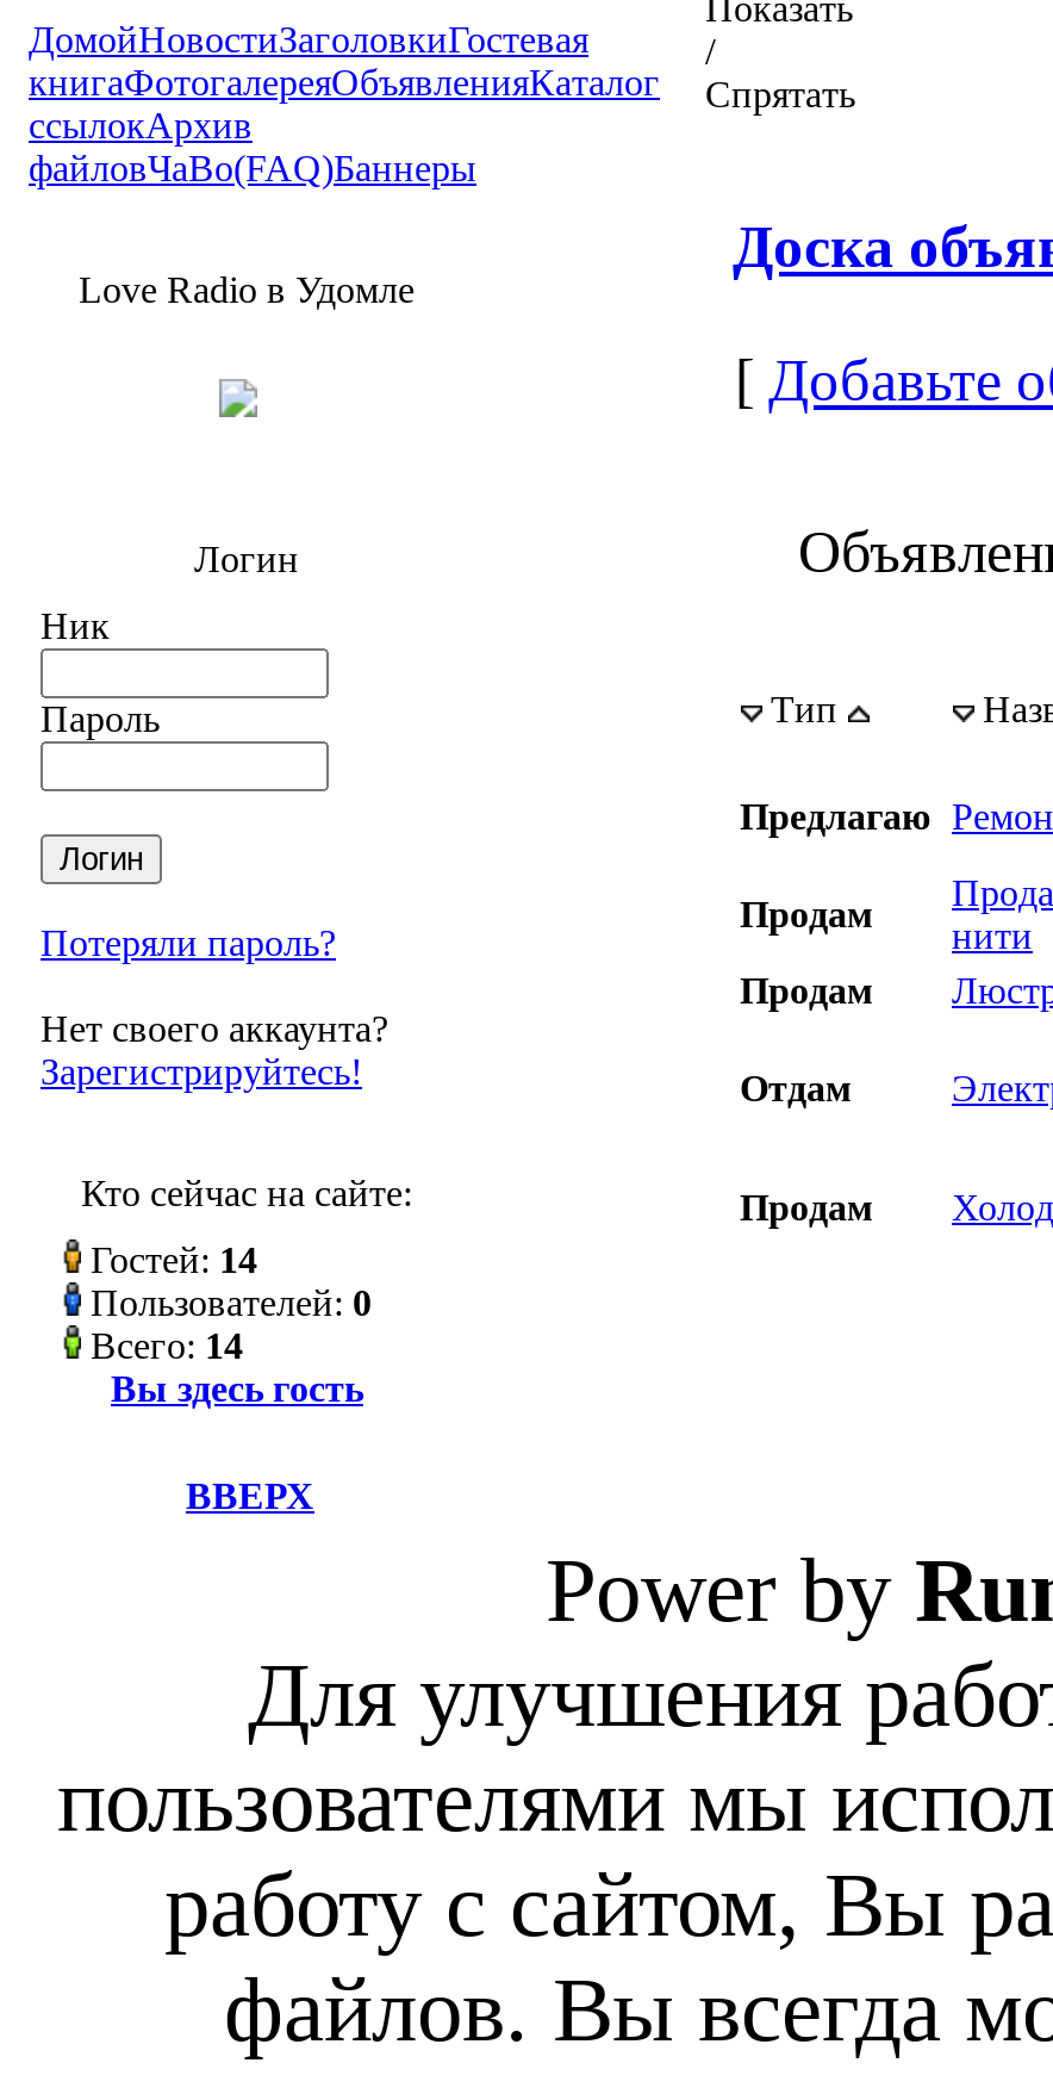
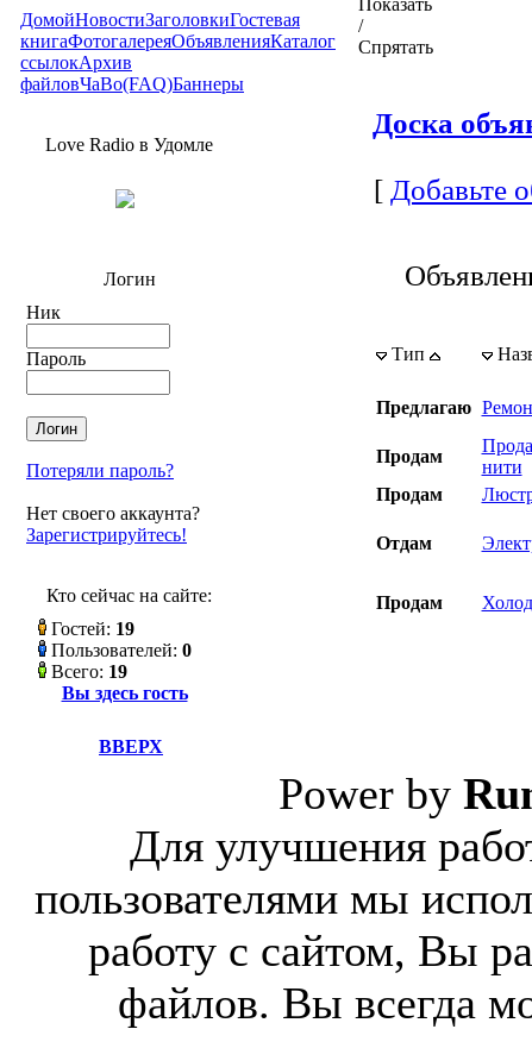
- Гостей: 14
+ Гостей: 19

- Всего: 14
+ Всего: 19
